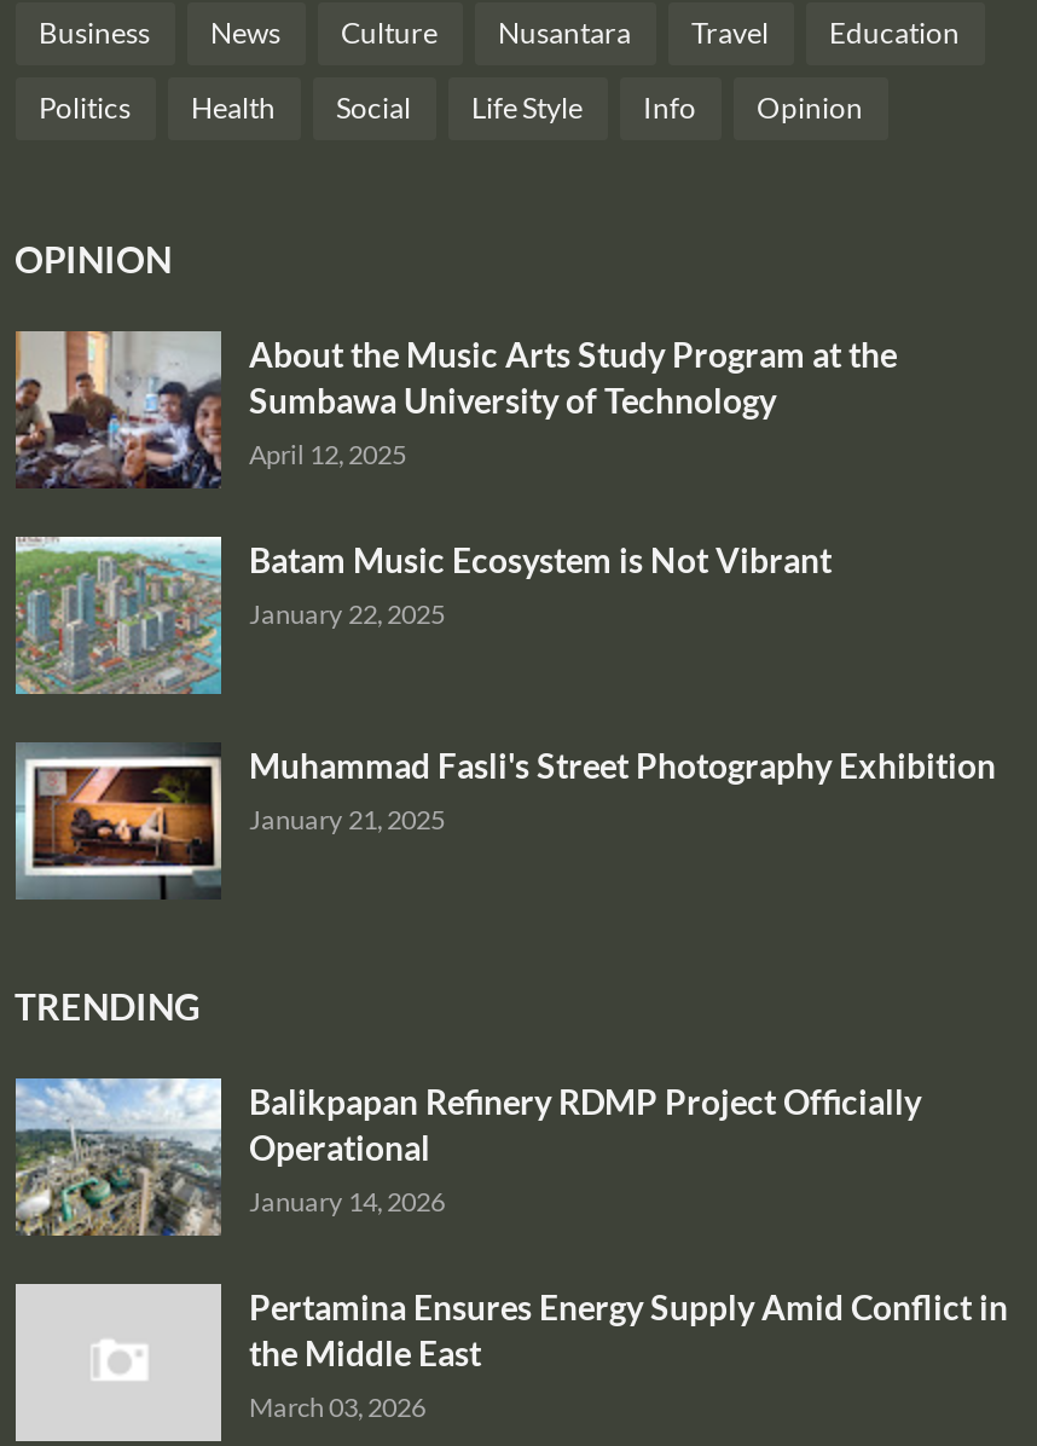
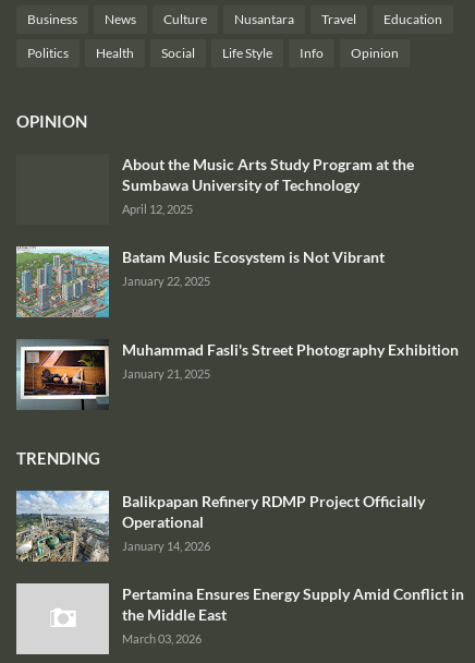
- [image]
